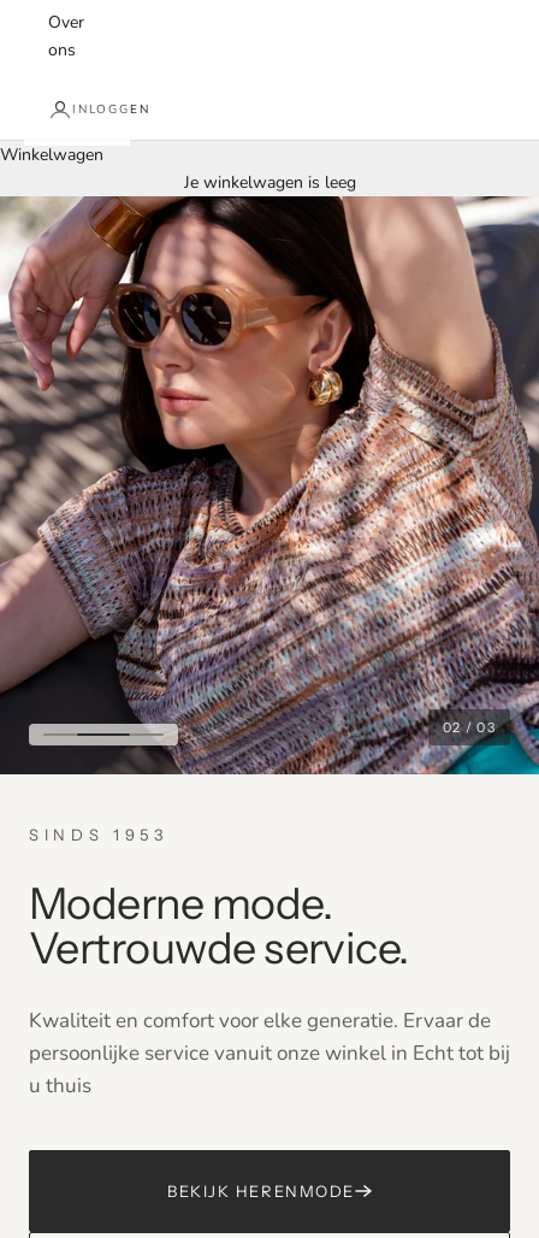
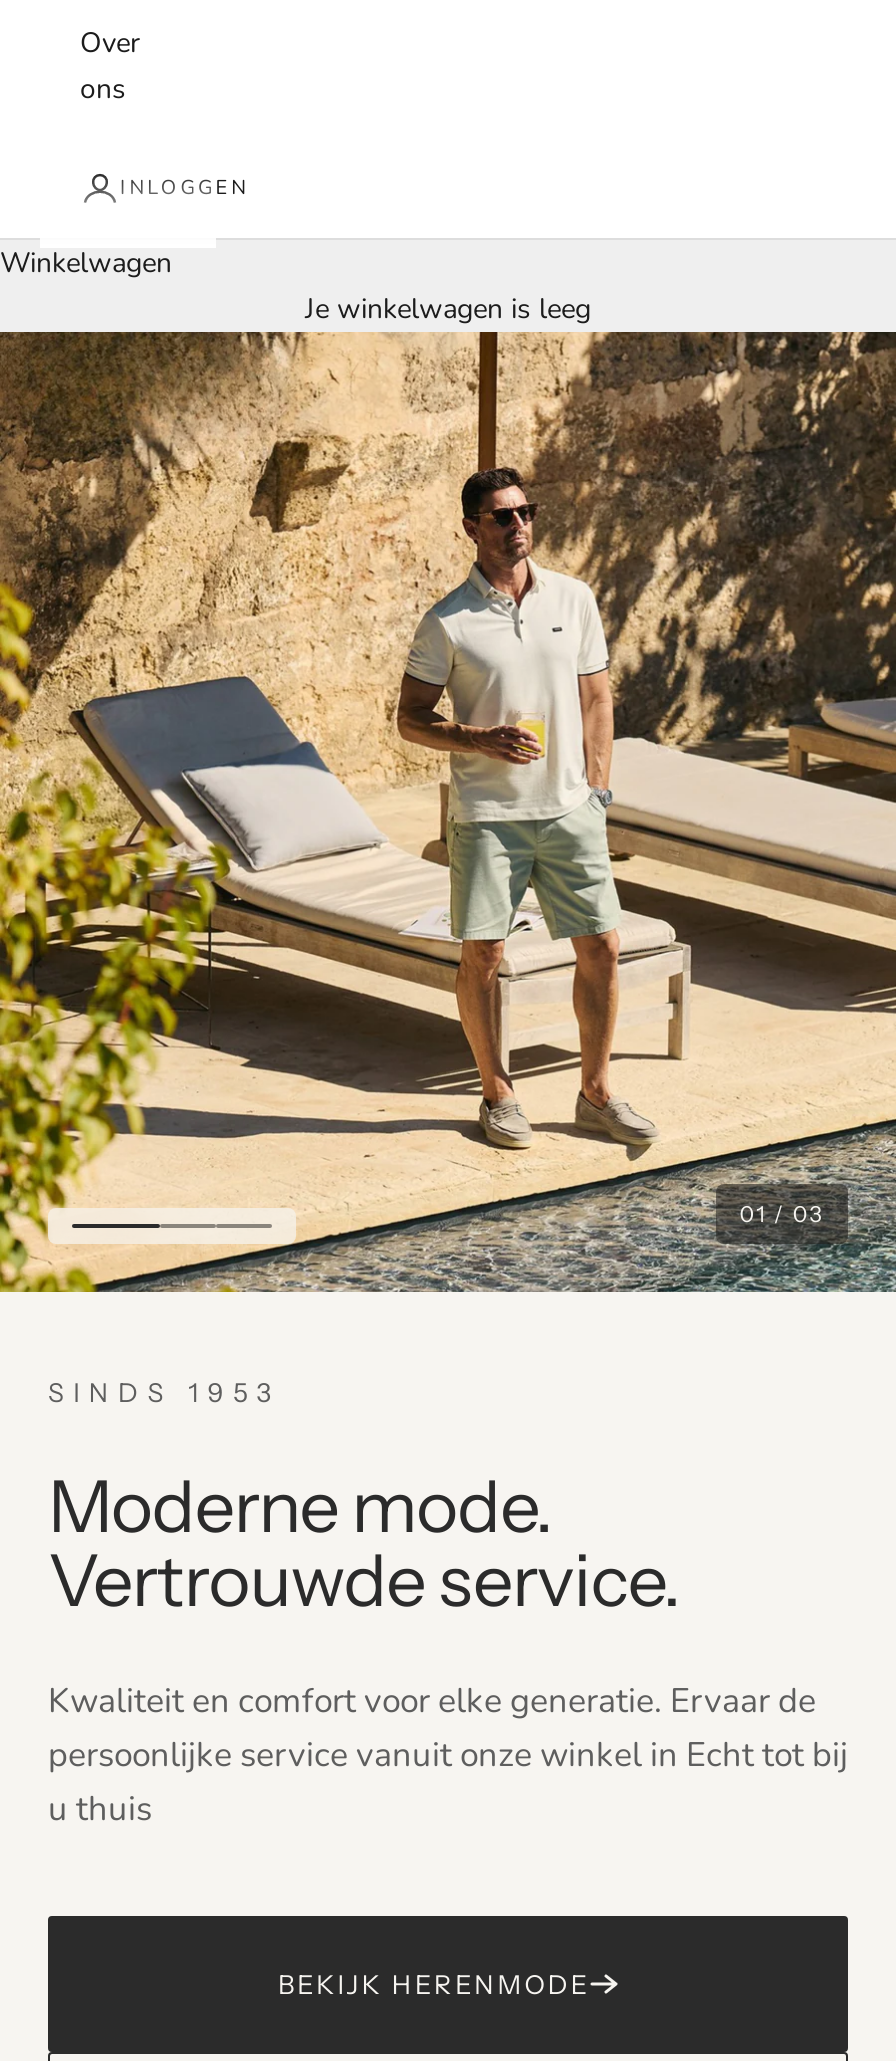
- [image]
- 02 / 03
+ [image]
+ 01 / 03
